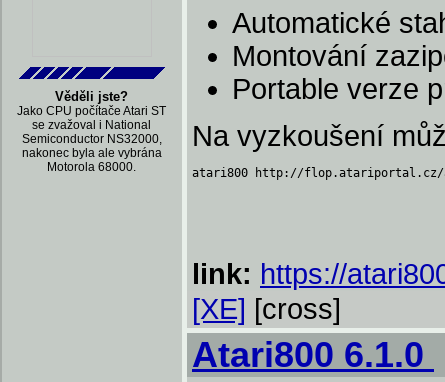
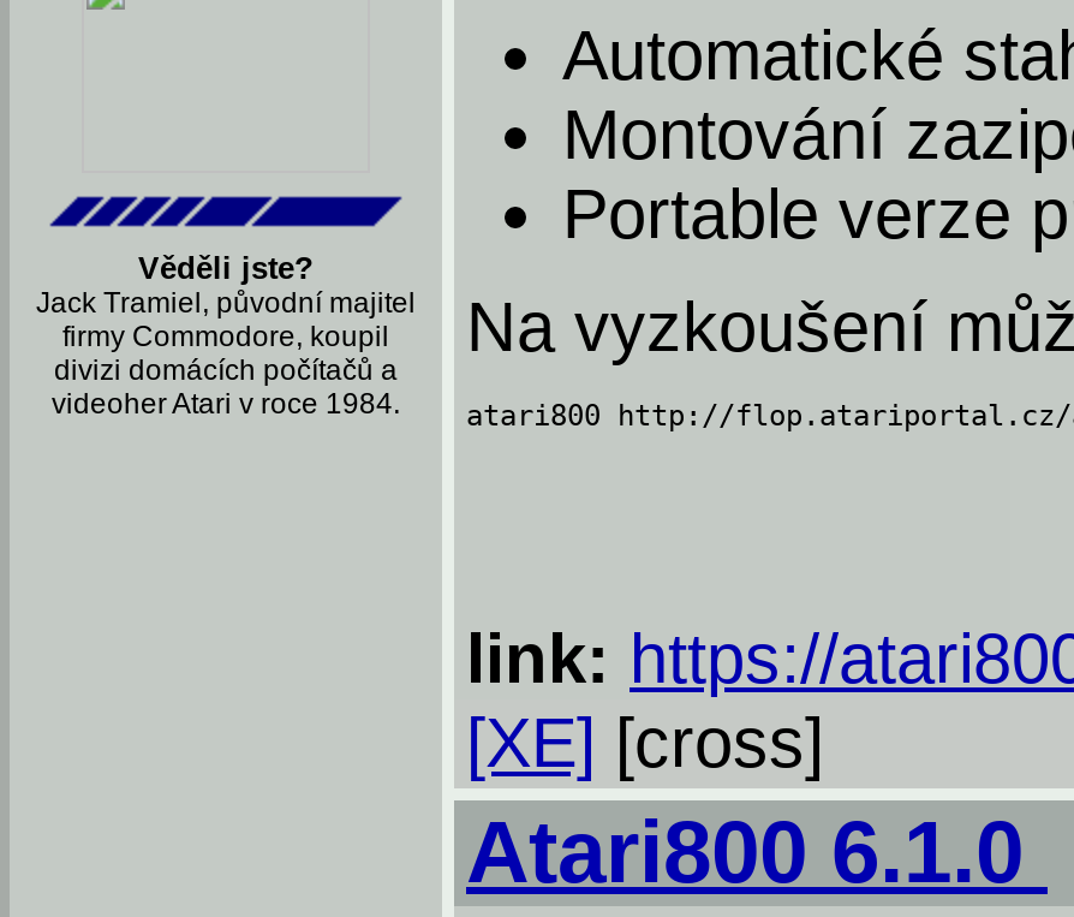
- Jako CPU počítače Atari ST
- se zvažoval i National
- Semiconductor NS32000,
- nakonec byla ale vybrána
- Motorola 68000.
+ Jack Tramiel, původní majitel
+ firmy Commodore, koupil
+ divizi domácích počítačů a
+ videoher Atari v roce 1984.
